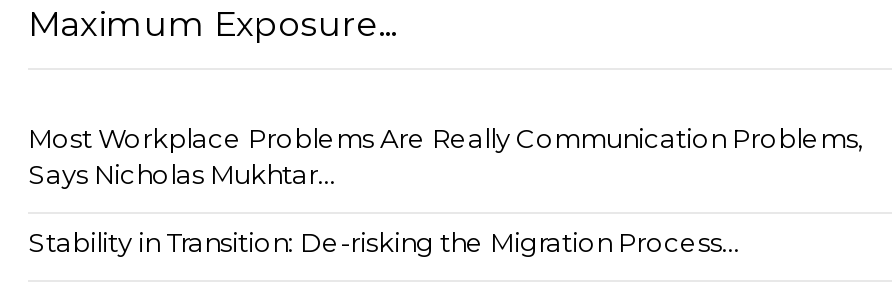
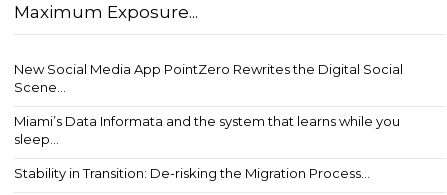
- Most Workplace Problems Are Really Communication Problems,
- Says Nicholas Mukhtar...
+ New Social Media App PointZero Rewrites the Digital Social
+ Scene...
+ Miami’s Data Informata and the system that learns while you
+ sleep...
